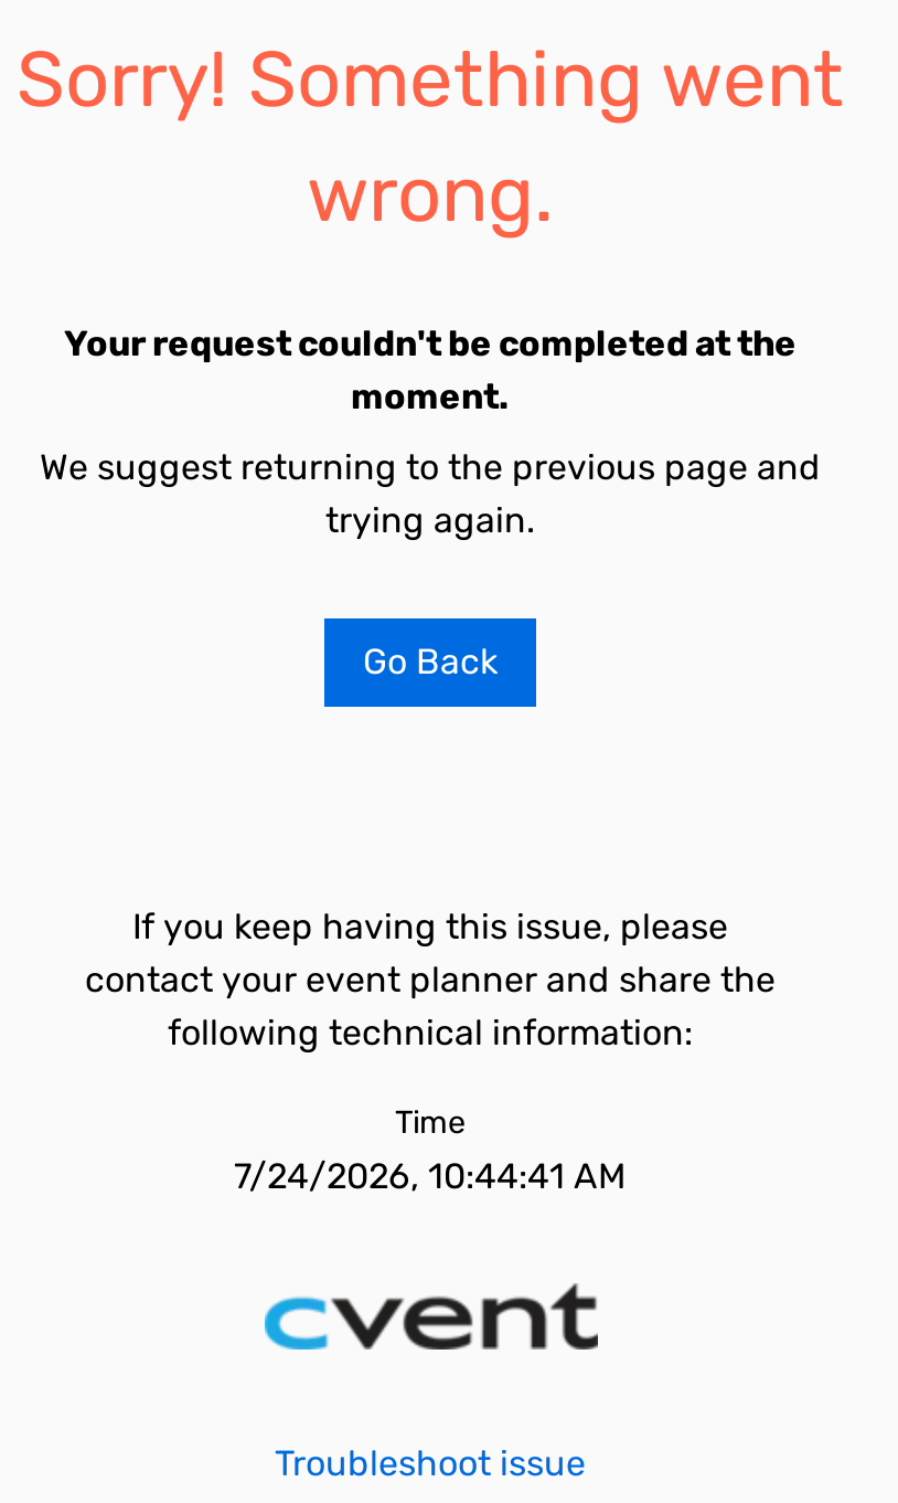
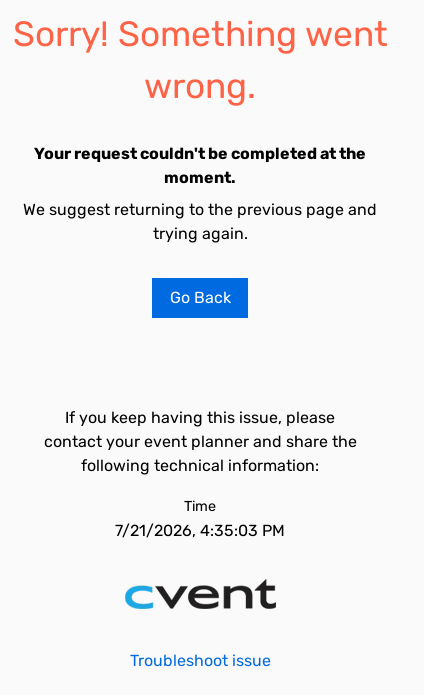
- 7/24/2026, 10:44:41 AM
+ 7/21/2026, 4:35:03 PM
